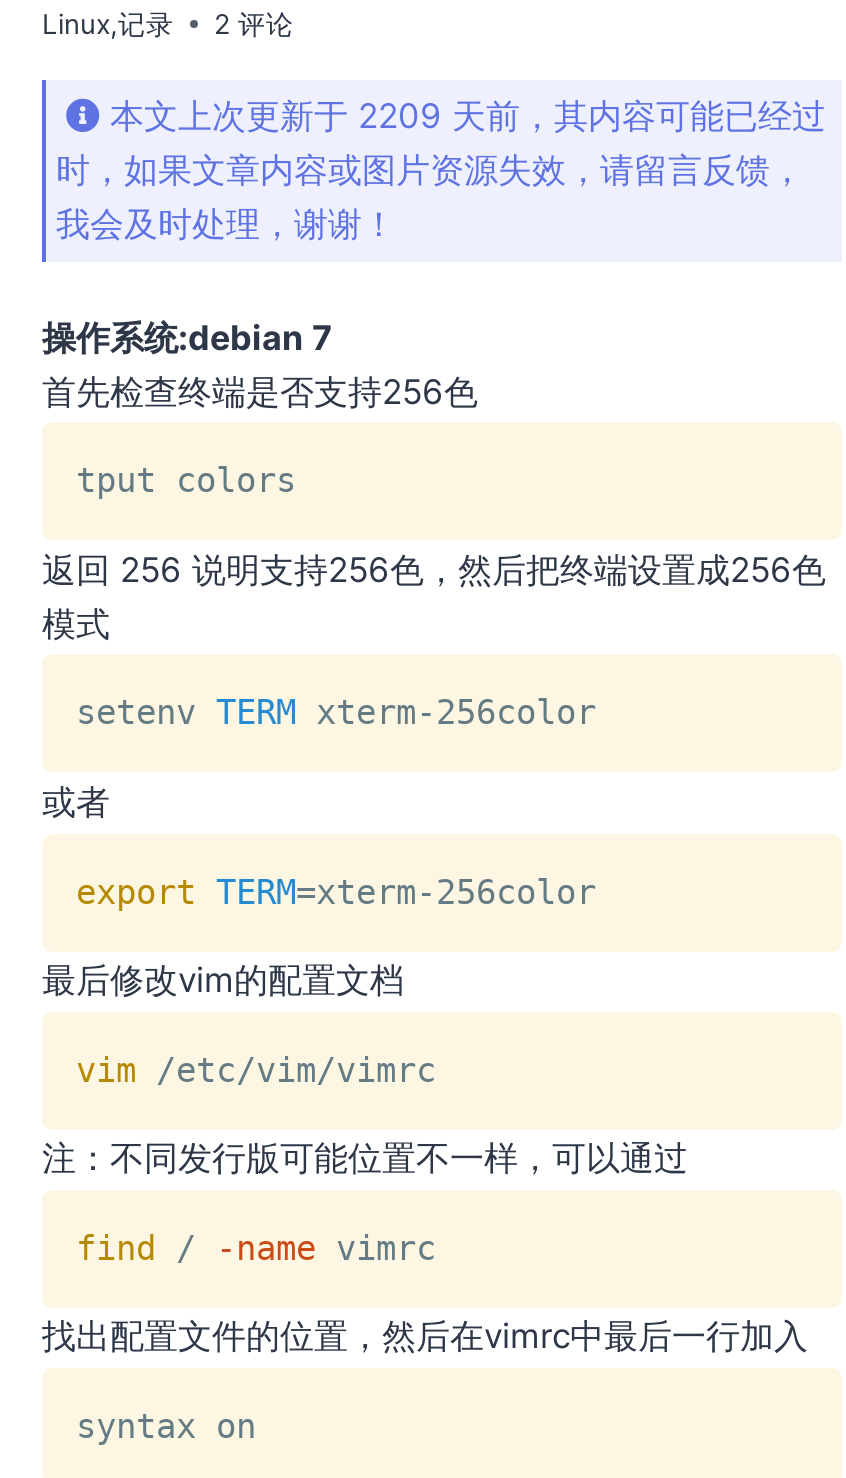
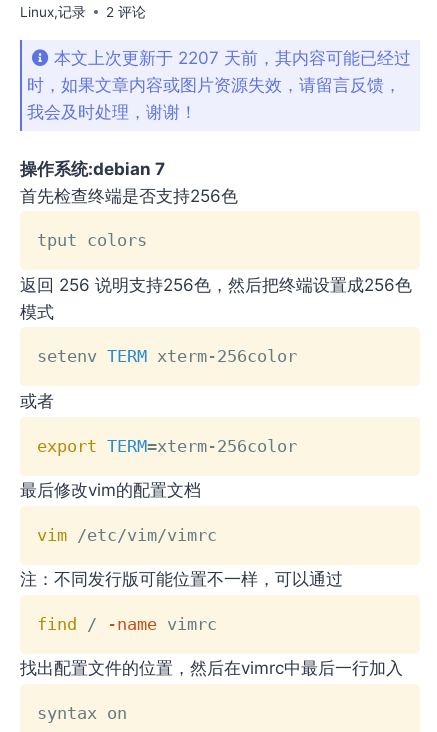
- 本文上次更新于 2209 天前，其内容可能已经过
+ 本文上次更新于 2207 天前，其内容可能已经过
